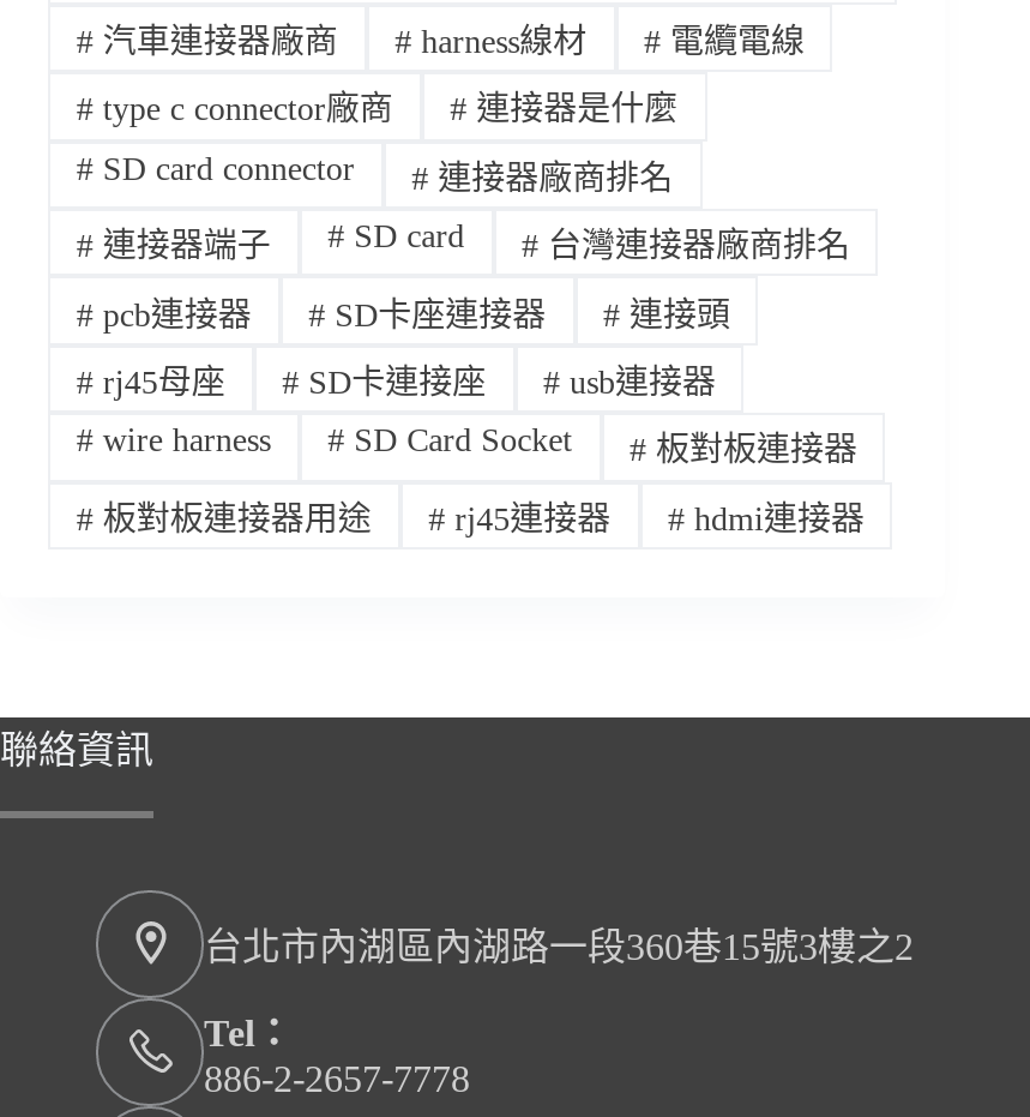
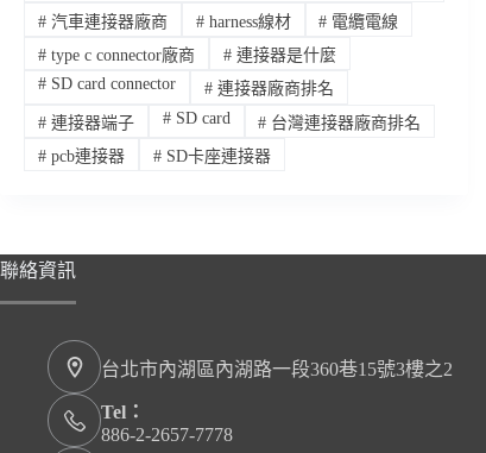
- #連接頭
- #rj45母座
- #SD卡連接座
- #usb連接器
- #wire harness
- #SD Card Socket
- #板對板連接器
- #板對板連接器用途
- #rj45連接器
- #hdmi連接器
